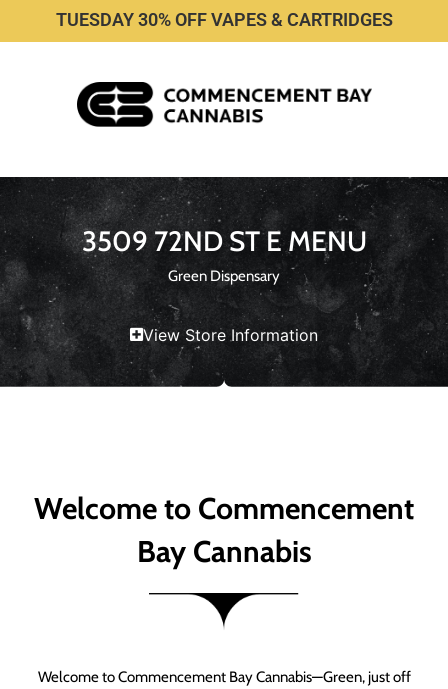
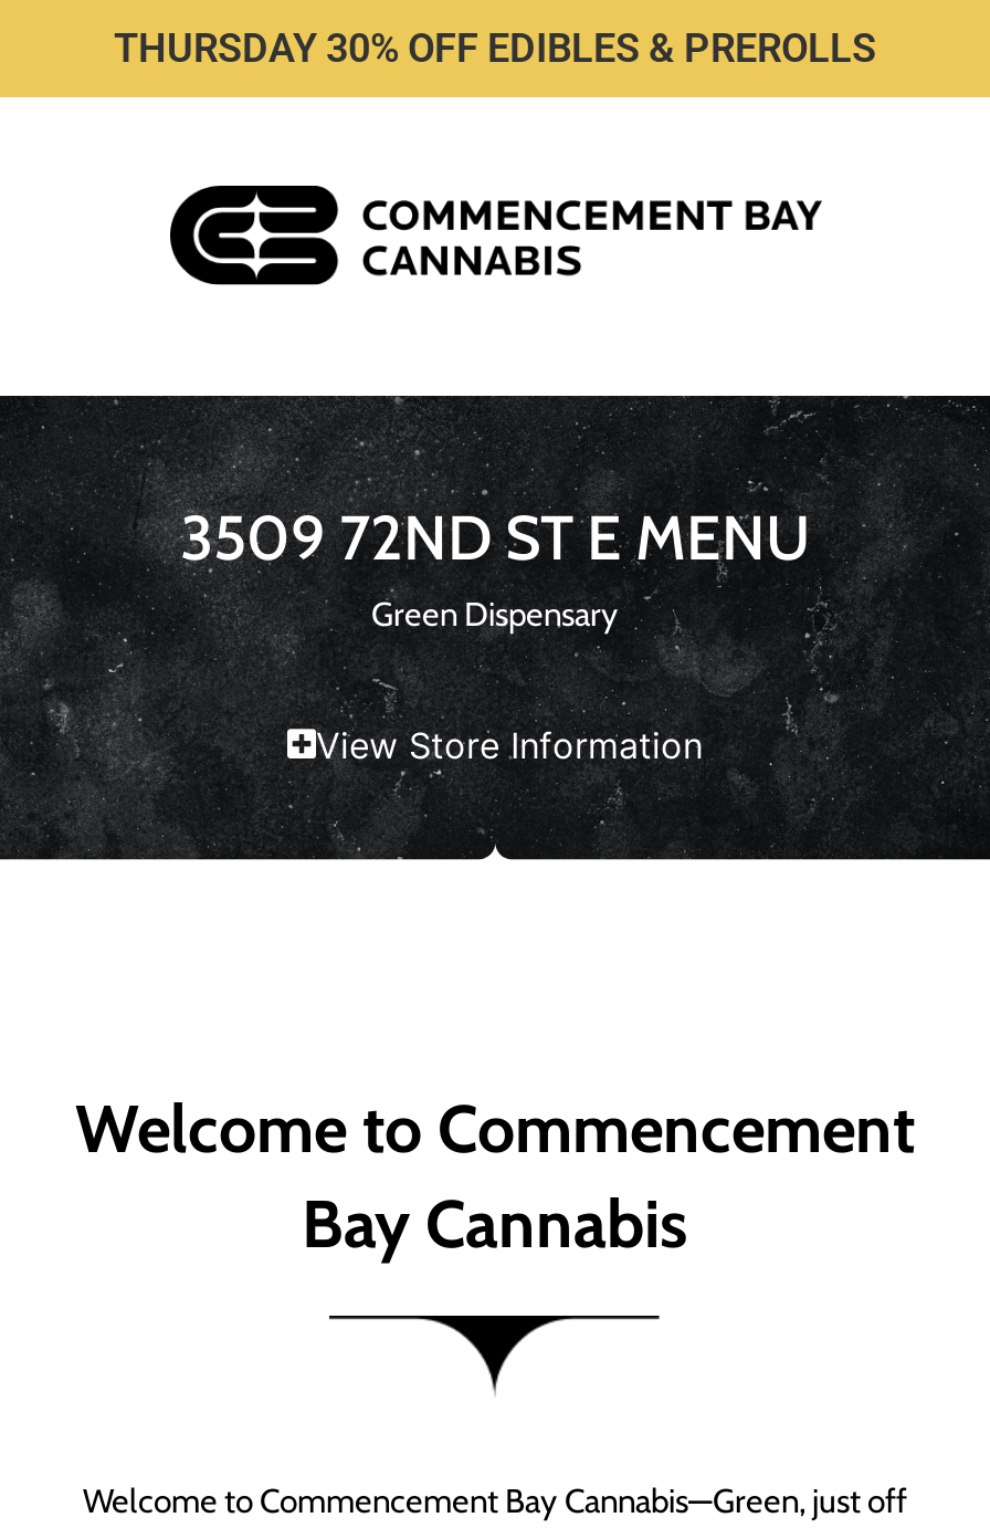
- TUESDAY 30% OFF VAPES & CARTRIDGES
+ THURSDAY 30% OFF EDIBLES & PREROLLS
